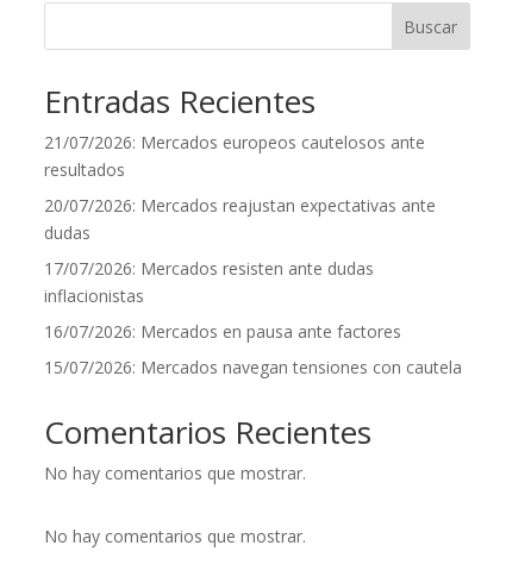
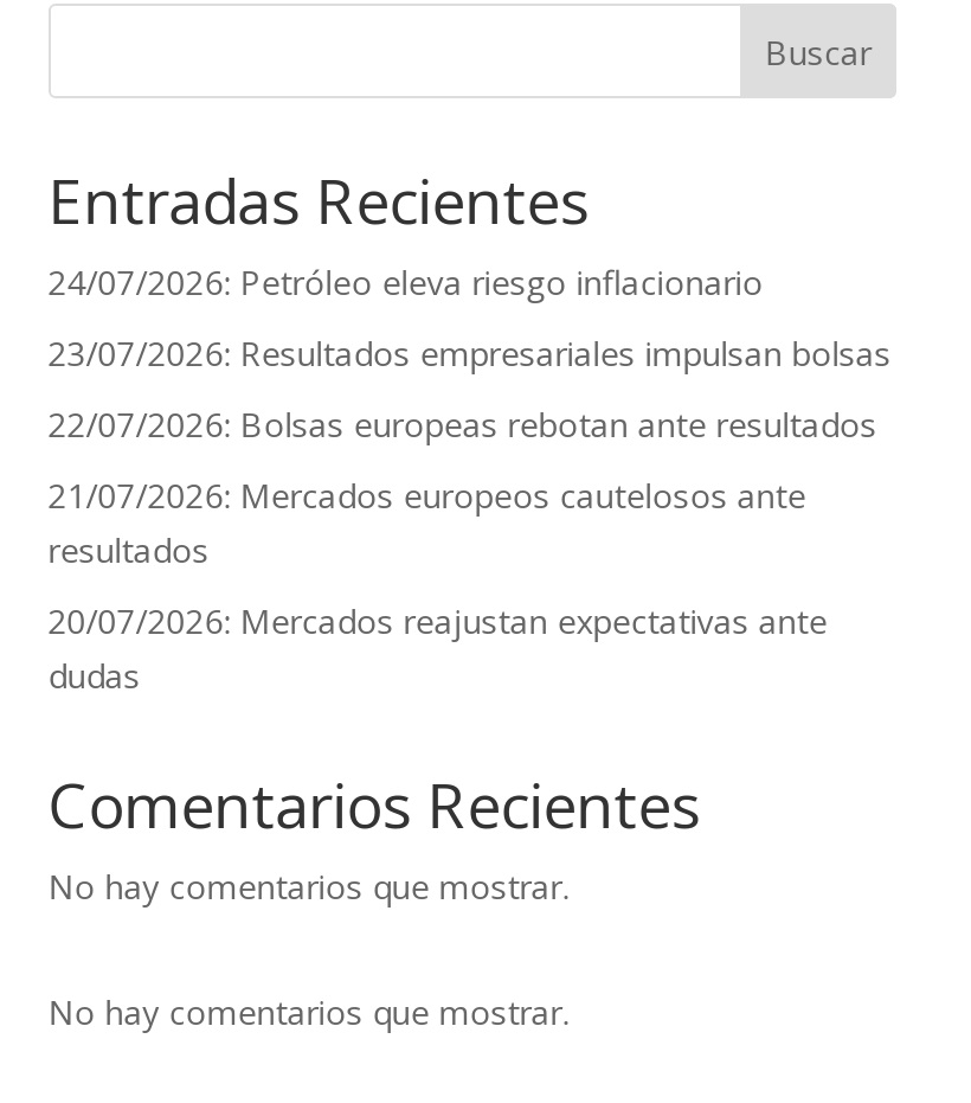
+ 24/07/2026: Petróleo eleva riesgo inflacionario
+ 23/07/2026: Resultados empresariales impulsan bolsas
+ 22/07/2026: Bolsas europeas rebotan ante resultados

moved down: 21/07/2026: Mercados europeos cautelosos ante | resultados | 20/07/2026: Mercados reajustan expectativas ante | dudas

- 17/07/2026: Mercados resisten ante dudas
- inflacionistas
- 16/07/2026: Mercados en pausa ante factores
- 15/07/2026: Mercados navegan tensiones con cautela
